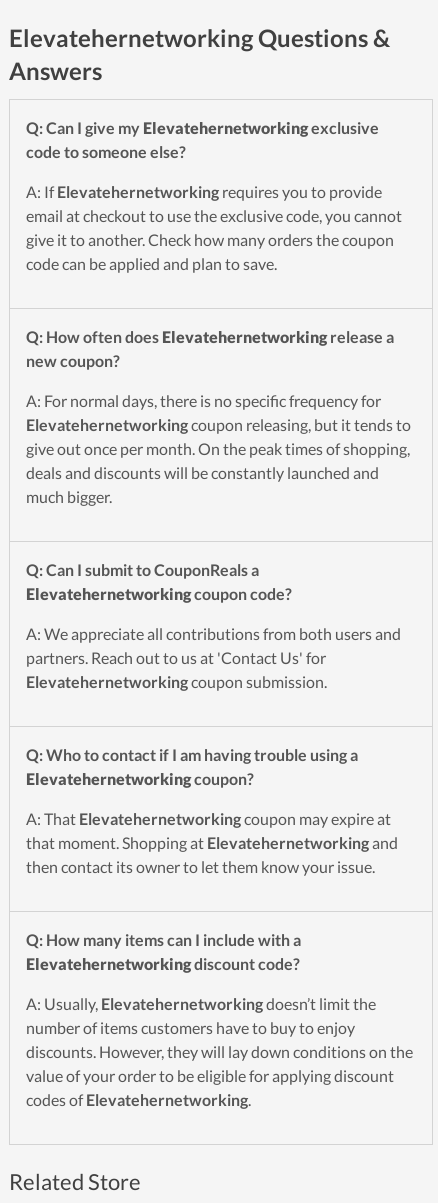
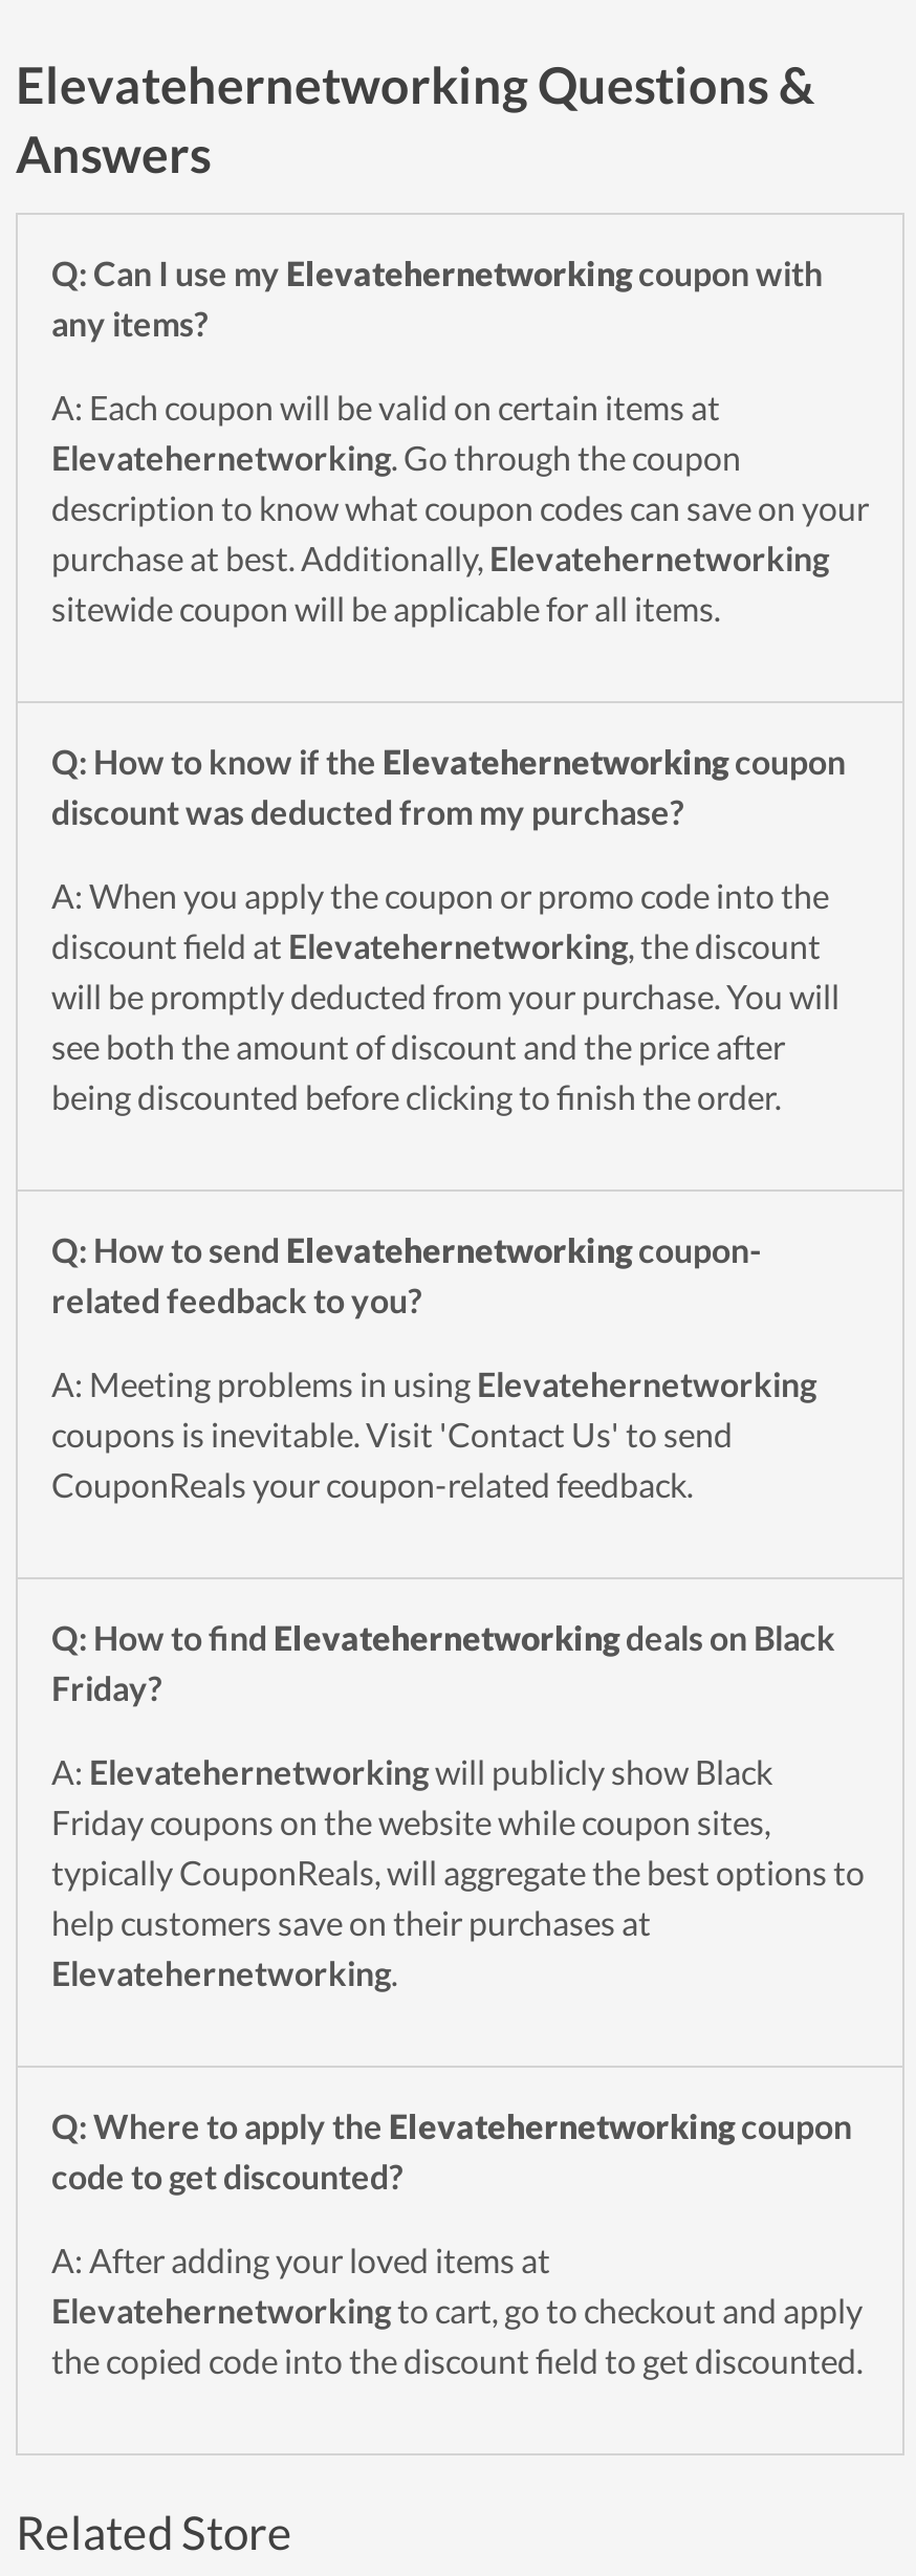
- Q: Can I give my Elevatehernetworkingexclusive
- code to someone else?
+ Q: Can I use my Elevatehernetworkingcoupon with
+ any items?

- A: If Elevatehernetworking requires you to provide
- email at checkout to use the exclusive code, you cannot
- give it to another. Check how many orders the coupon
- code can be applied and plan to save.
+ A: Each coupon will be valid on certain items at
+ Elevatehernetworking. Go through the coupon
+ description to know what coupon codes can save on your
+ purchase at best. Additionally, Elevatehernetworking
+ sitewide coupon will be applicable for all items.

- Q: How often does Elevatehernetworkingrelease a
- new coupon?
+ Q: How to know if the Elevatehernetworkingcoupon
+ discount was deducted from my purchase?

- A: For normal days, there is no specific frequency for
- Elevatehernetworking coupon releasing, but it tends to
- give out once per month. On the peak times of shopping,
- deals and discounts will be constantly launched and
- much bigger.
+ A: When you apply the coupon or promo code into the
+ discount field at Elevatehernetworking, the discount
+ will be promptly deducted from your purchase. You will
+ see both the amount of discount and the price after
+ being discounted before clicking to finish the order.

- Q: Can I submit to CouponReals a
- Elevatehernetworkingcoupon code?
+ Q: How to send Elevatehernetworkingcoupon-
+ related feedback to you?

- A: We appreciate all contributions from both users and
- partners. Reach out to us at 'Contact Us' for
- Elevatehernetworkingcoupon submission.
+ A: Meeting problems in using Elevatehernetworking
+ coupons is inevitable. Visit 'Contact Us' to send
+ CouponReals your coupon-related feedback.

- Q: Who to contact if I am having trouble using a
- Elevatehernetworkingcoupon?
+ Q: How to find Elevatehernetworkingdeals on Black
+ Friday?

- A: That Elevatehernetworkingcoupon may expire at
- that moment. Shopping at Elevatehernetworking and
- then contact its owner to let them know your issue.
+ A: Elevatehernetworkingwill publicly show Black
+ Friday coupons on the website while coupon sites,
+ typically CouponReals, will aggregate the best options to
+ help customers save on their purchases at
+ Elevatehernetworking.

- Q: How many items can I include with a
- Elevatehernetworkingdiscount code?
+ Q: Where to apply the Elevatehernetworkingcoupon
+ code to get discounted?

- A: Usually, Elevatehernetworkingdoesn’t limit the
- number of items customers have to buy to enjoy
- discounts. However, they will lay down conditions on the
- value of your order to be eligible for applying discount
- codes of Elevatehernetworking.
+ A: After adding your loved items at
+ Elevatehernetworking to cart, go to checkout and apply
+ the copied code into the discount field to get discounted.
